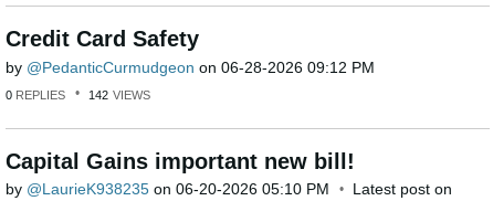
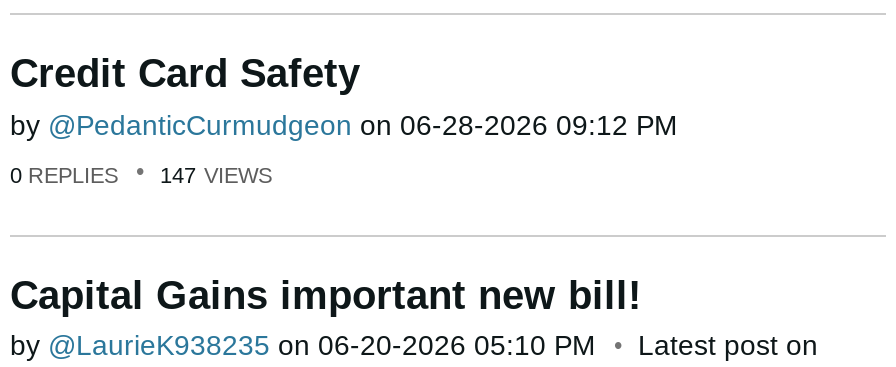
- 0 REPLIES 142 VIEWS
+ 0 REPLIES 147 VIEWS
